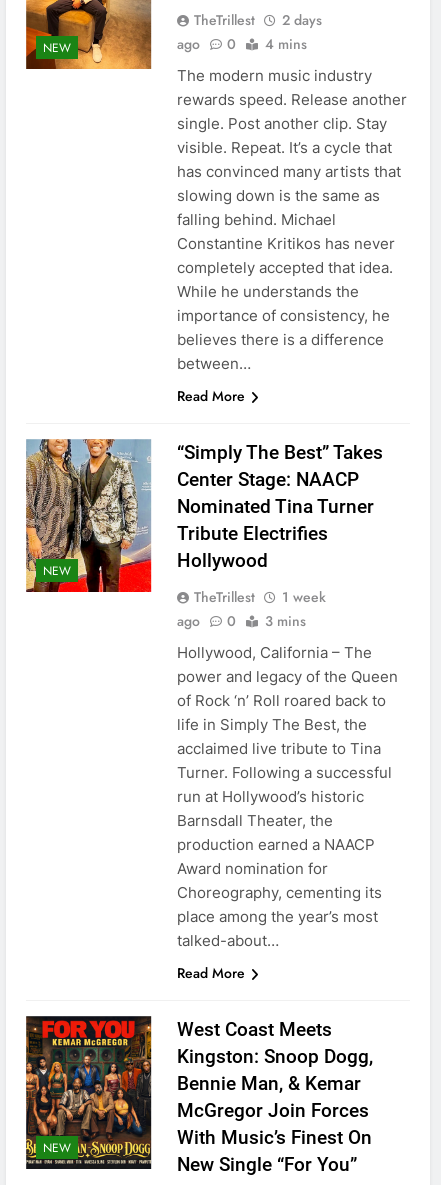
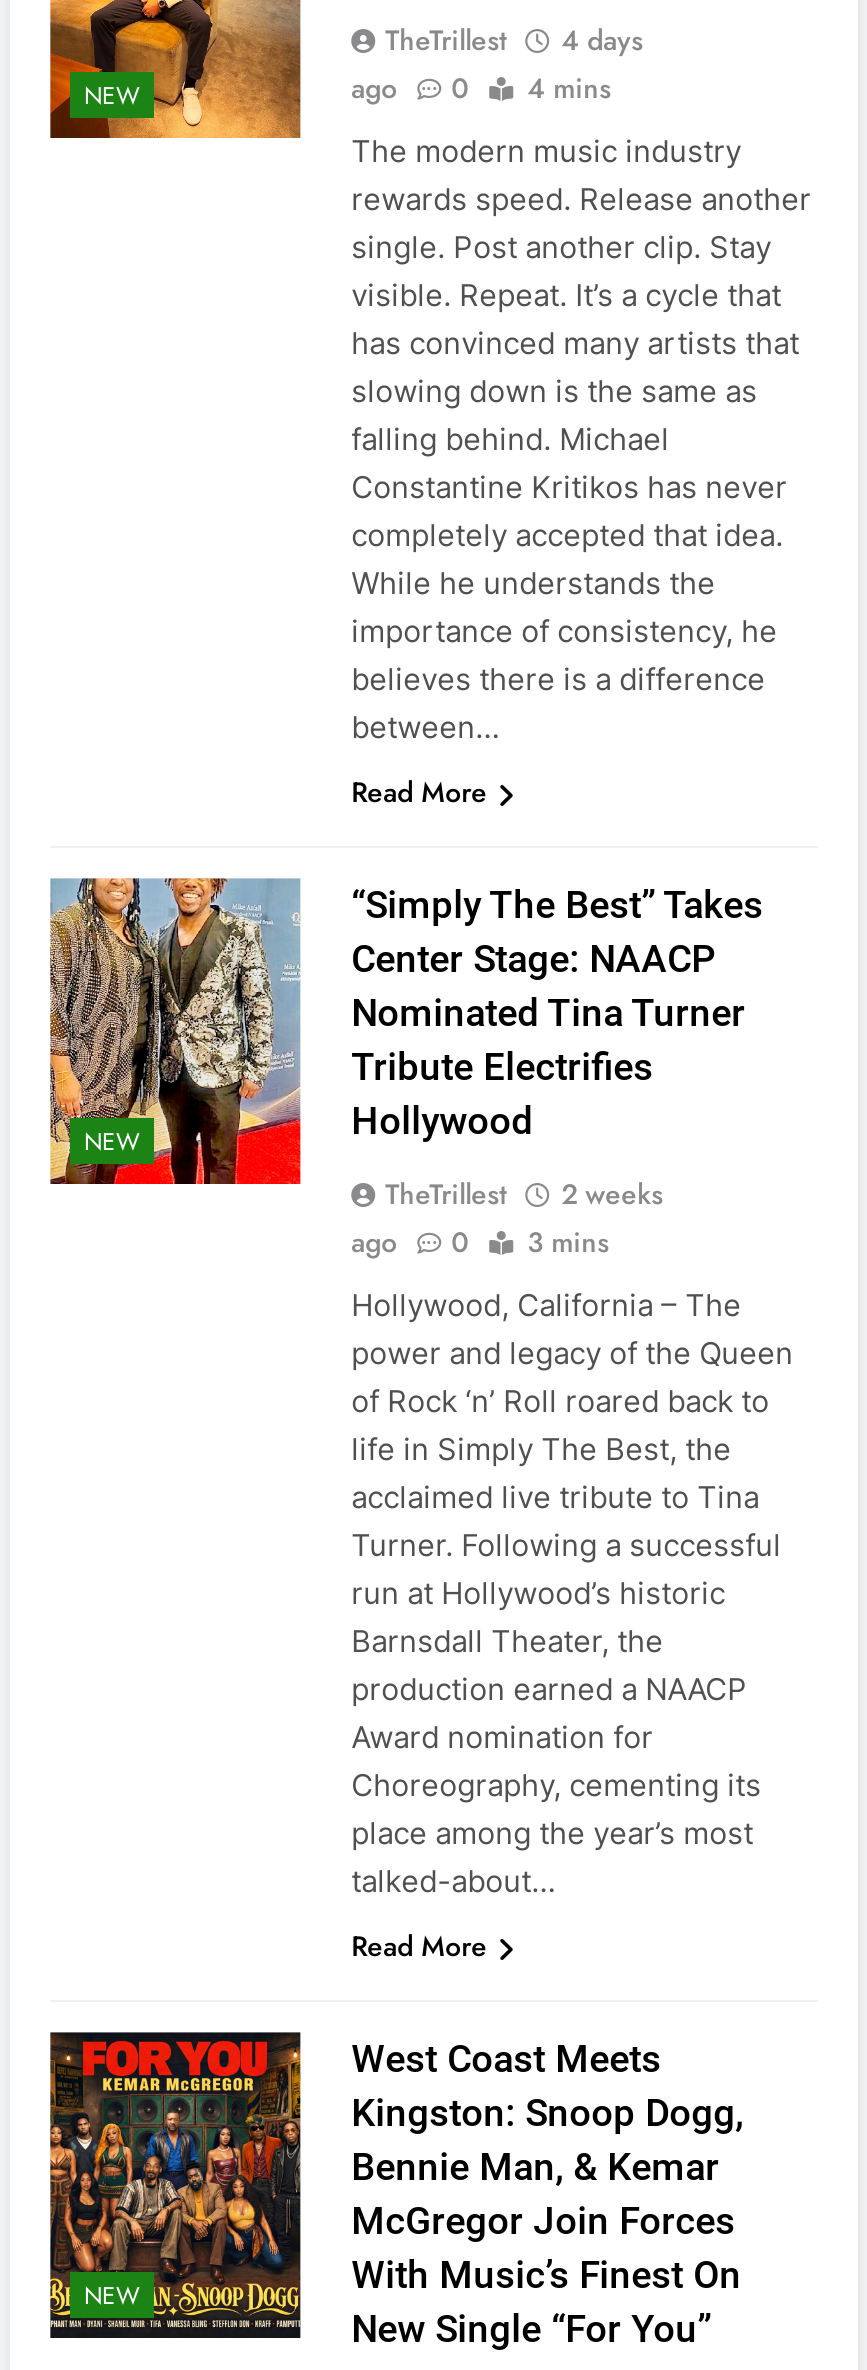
- TheTrillest 2 days
+ TheTrillest 4 days

- TheTrillest 1 week
+ TheTrillest 2 weeks
